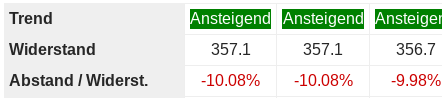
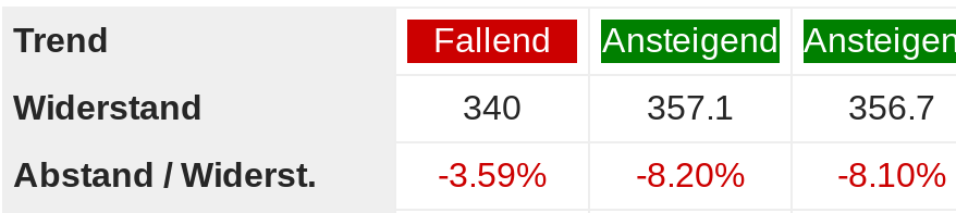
- Ansteigend
+ Fallend

- 357.1
+ 340

- -10.08%
+ -3.59%

- -10.08%
+ -8.20%

- -9.98%
+ -8.10%
